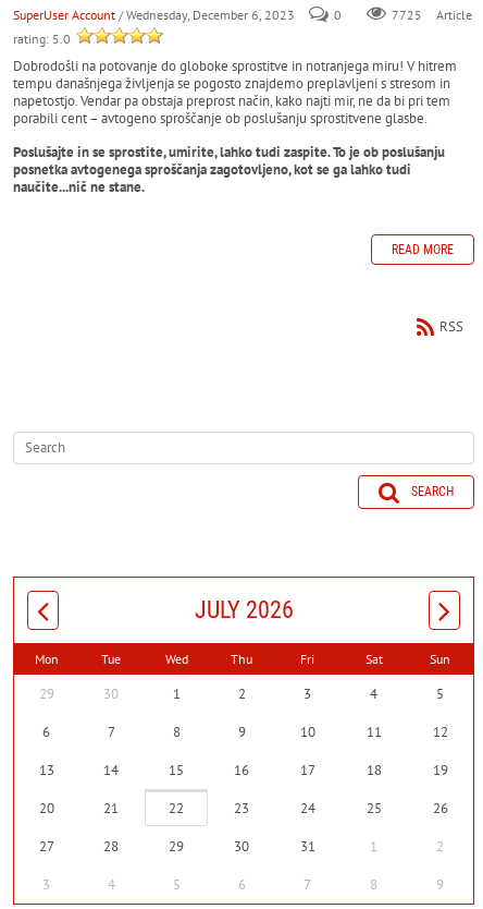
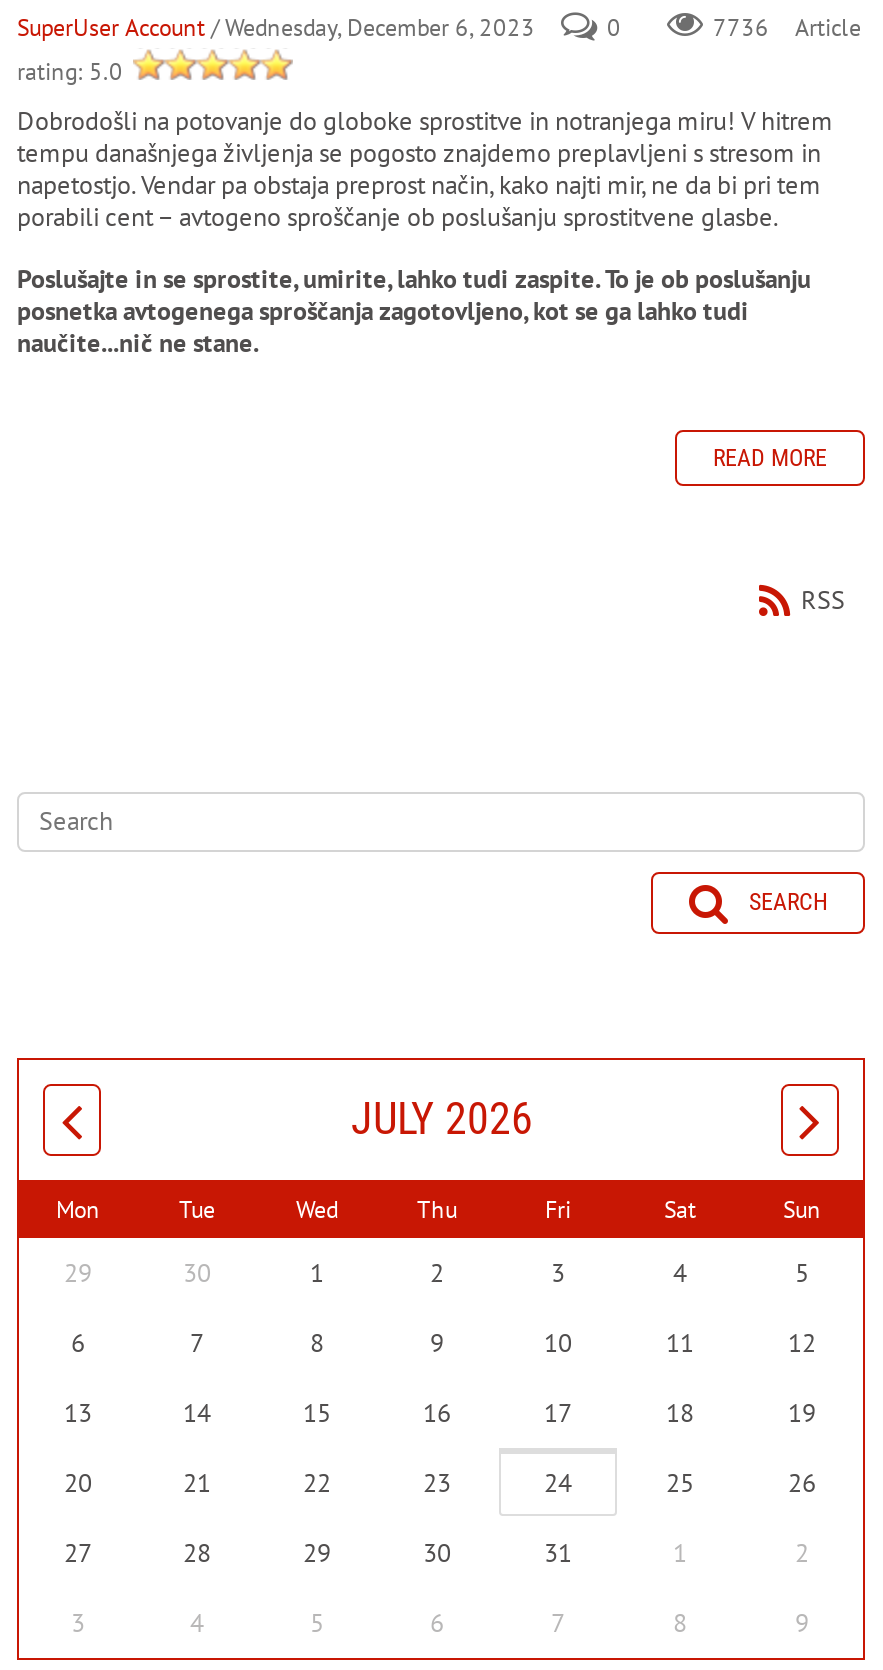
- 7725 Article
+ 7736 Article
